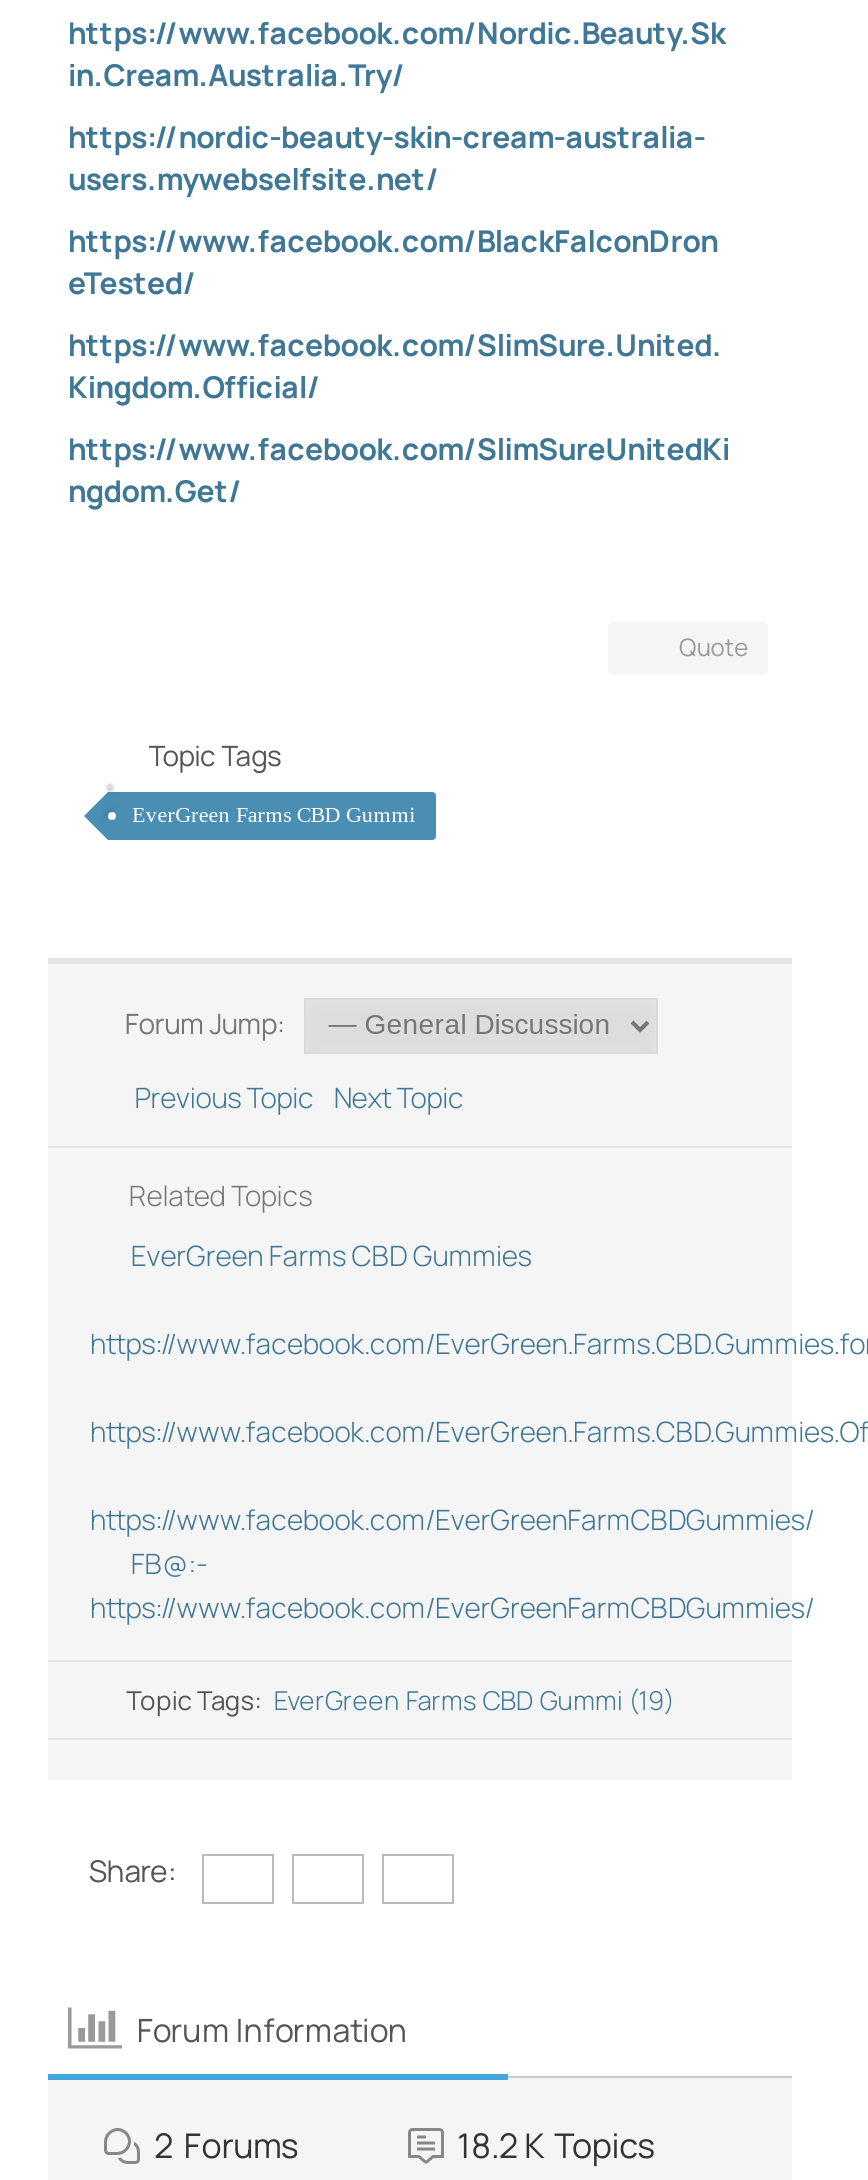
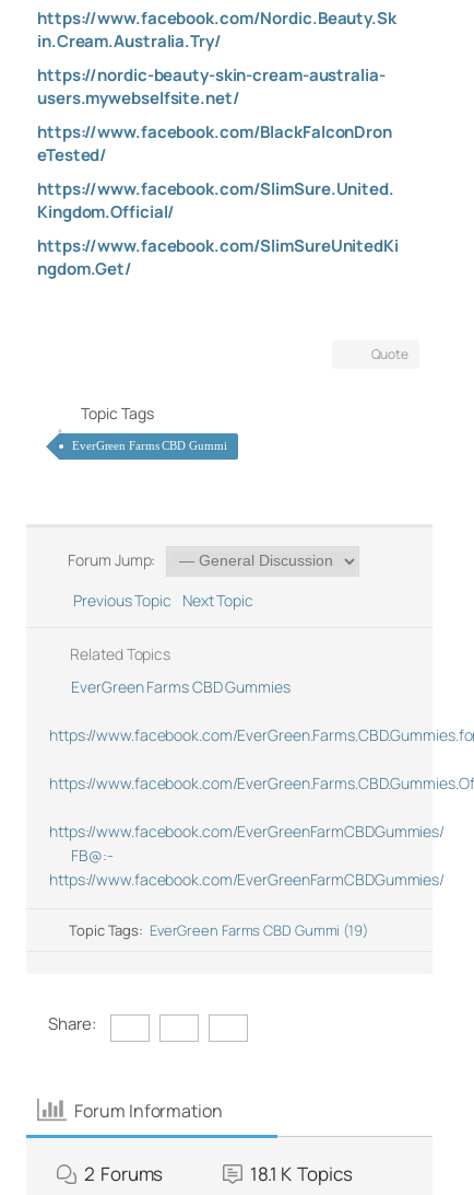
- 18.2 K Topics
+ 18.1 K Topics
